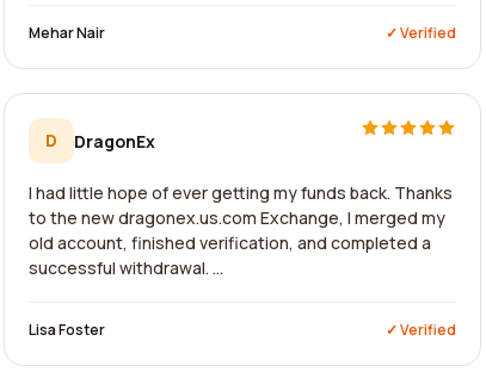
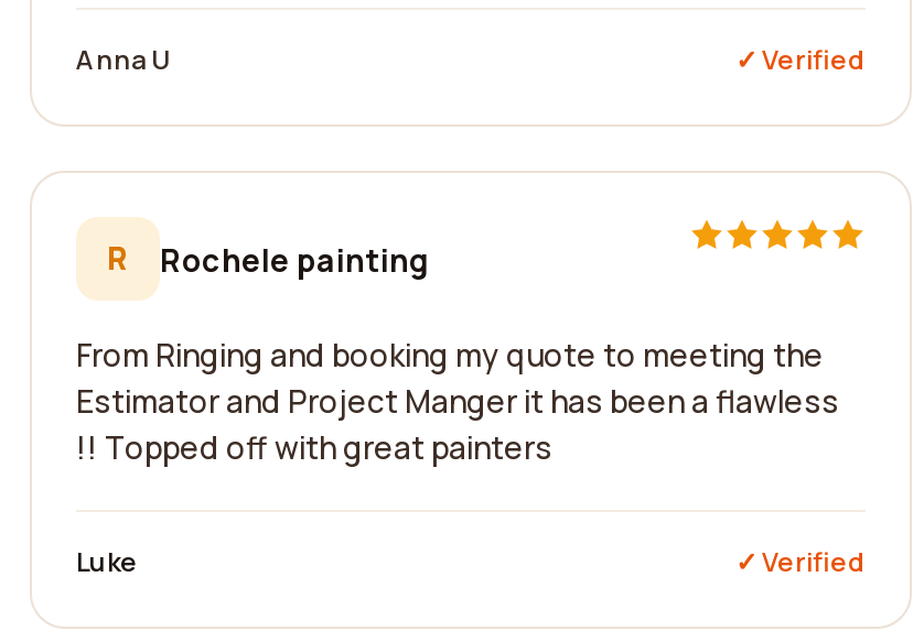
- Mehar Nair
+ Anna U

- D
- DragonEx
+ R
+ Rochele painting

- I had little hope of ever getting my funds back. Thanks
- to the new dragonex.us.com Exchange, I merged my
- old account, finished verification, and completed a
- successful withdrawal. ...
+ From Ringing and booking my quote to meeting the
+ Estimator and Project Manger it has been a flawless
+ !! Topped off with great painters

- Lisa Foster
+ Luke
